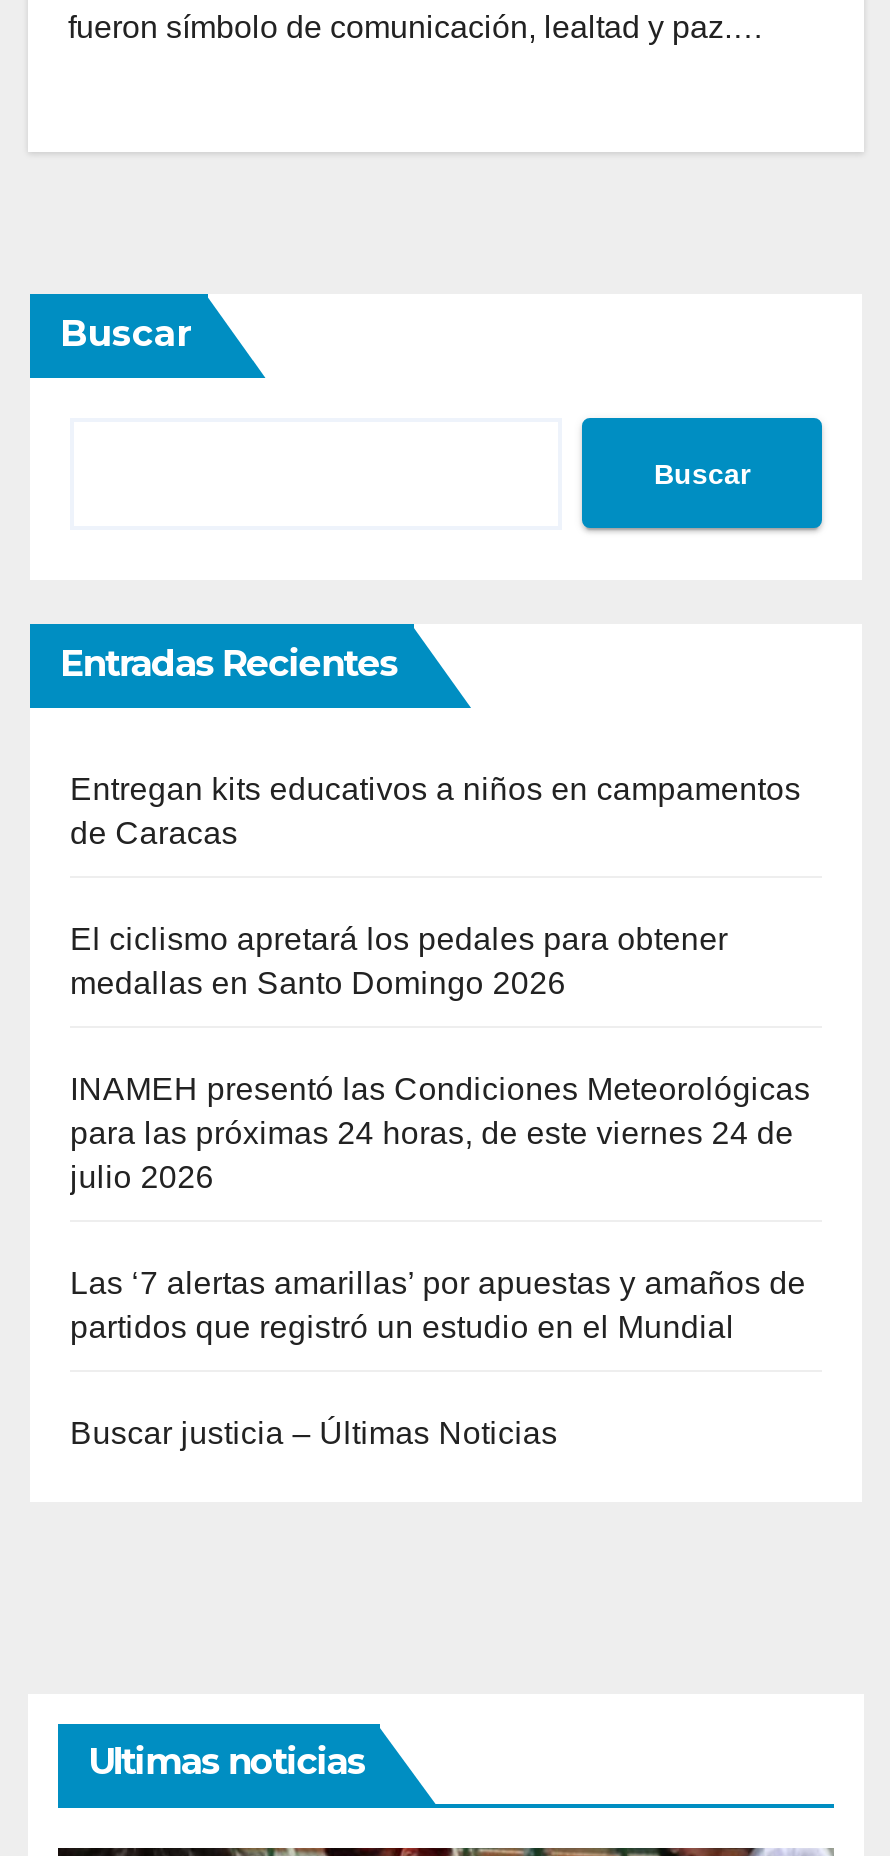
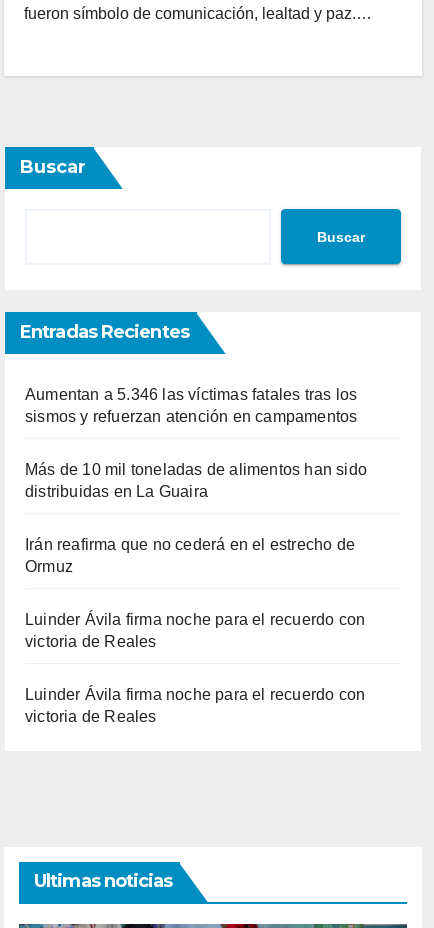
- Entregan kits educativos a niños en campamentos
- de Caracas
+ Aumentan a 5.346 las víctimas fatales tras los
+ sismos y refuerzan atención en campamentos

- El ciclismo apretará los pedales para obtener
- medallas en Santo Domingo 2026
+ Más de 10 mil toneladas de alimentos han sido
+ distribuidas en La Guaira

- INAMEH presentó las Condiciones Meteorológicas
- para las próximas 24 horas, de este viernes 24 de
- julio 2026
+ Irán reafirma que no cederá en el estrecho de
+ Ormuz

- Las ‘7 alertas amarillas’ por apuestas y amaños de
- partidos que registró un estudio en el Mundial
+ Luinder Ávila firma noche para el recuerdo con
+ victoria de Reales

- Buscar justicia – Últimas Noticias
+ Luinder Ávila firma noche para el recuerdo con
+ victoria de Reales
